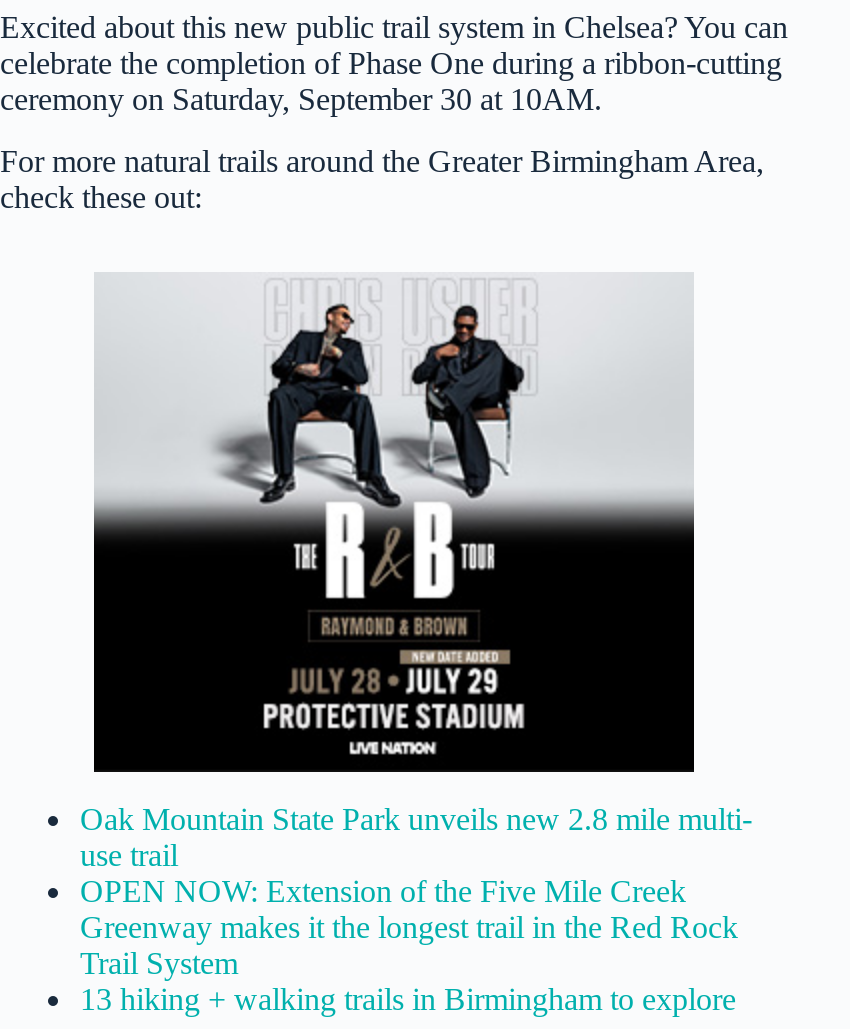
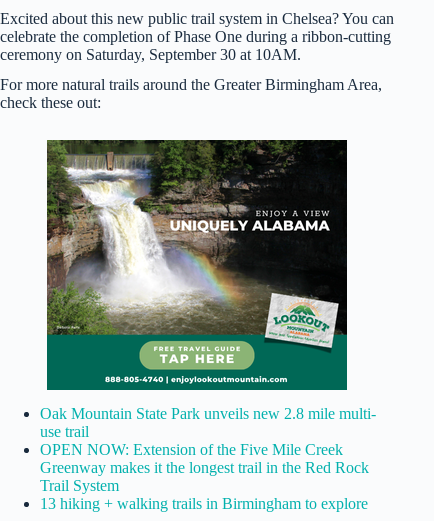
- [image]
+ [image]
